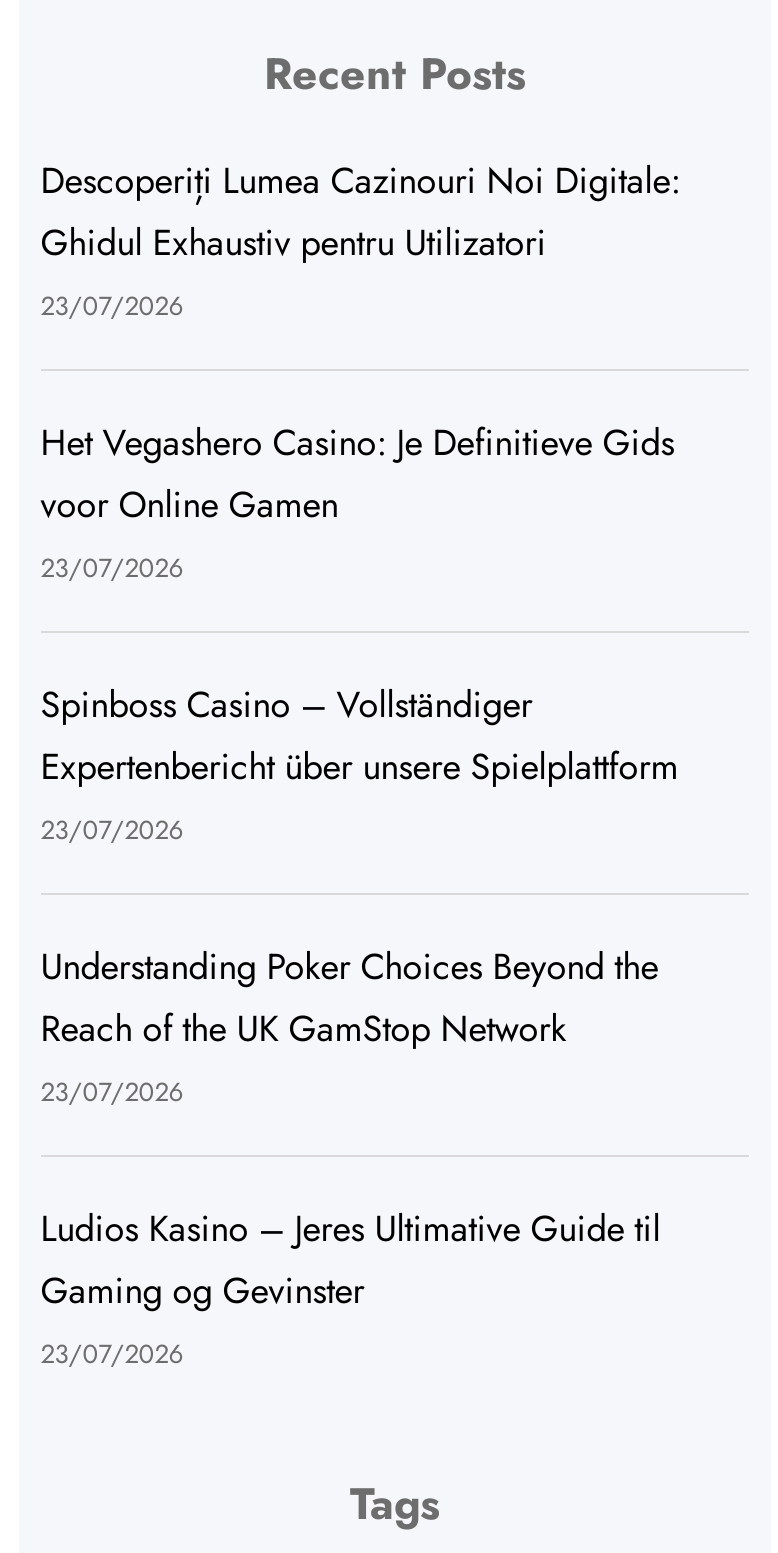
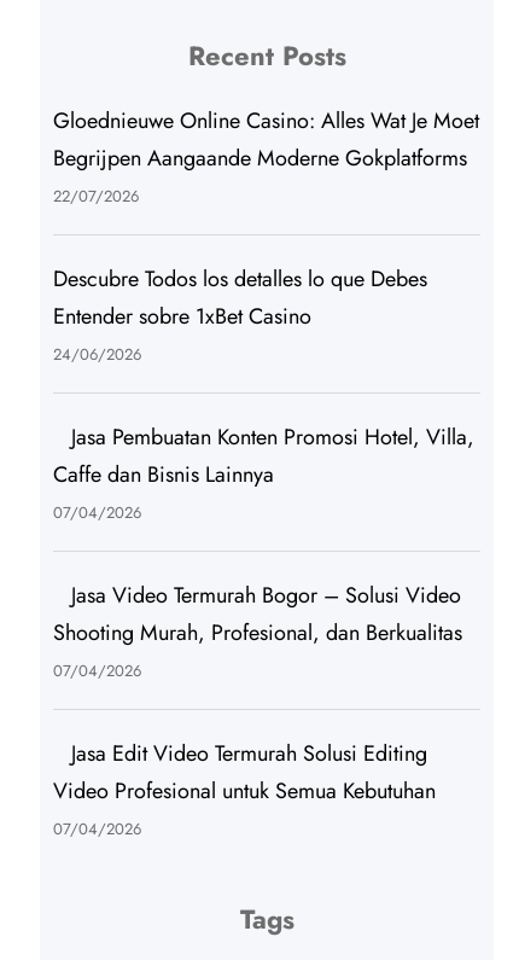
- Descoperiți Lumea Cazinouri Noi Digitale:
- Ghidul Exhaustiv pentru Utilizatori
- 23/07/2026
+ Gloednieuwe Online Casino: Alles Wat Je Moet
+ Begrijpen Aangaande Moderne Gokplatforms
+ 22/07/2026

- Het Vegashero Casino: Je Definitieve Gids
- voor Online Gamen
- 23/07/2026
+ Descubre Todos los detalles lo que Debes
+ Entender sobre 1xBet Casino
+ 24/06/2026

- Spinboss Casino – Vollständiger
- Expertenbericht über unsere Spielplattform
- 23/07/2026
+ Jasa Pembuatan Konten Promosi Hotel, Villa,
+ Caffe dan Bisnis Lainnya
+ 07/04/2026

- Understanding Poker Choices Beyond the
- Reach of the UK GamStop Network
- 23/07/2026
+ Jasa Video Termurah Bogor – Solusi Video
+ Shooting Murah, Profesional, dan Berkualitas
+ 07/04/2026

- Ludios Kasino – Jeres Ultimative Guide til
- Gaming og Gevinster
- 23/07/2026
+ Jasa Edit Video Termurah Solusi Editing
+ Video Profesional untuk Semua Kebutuhan
+ 07/04/2026
